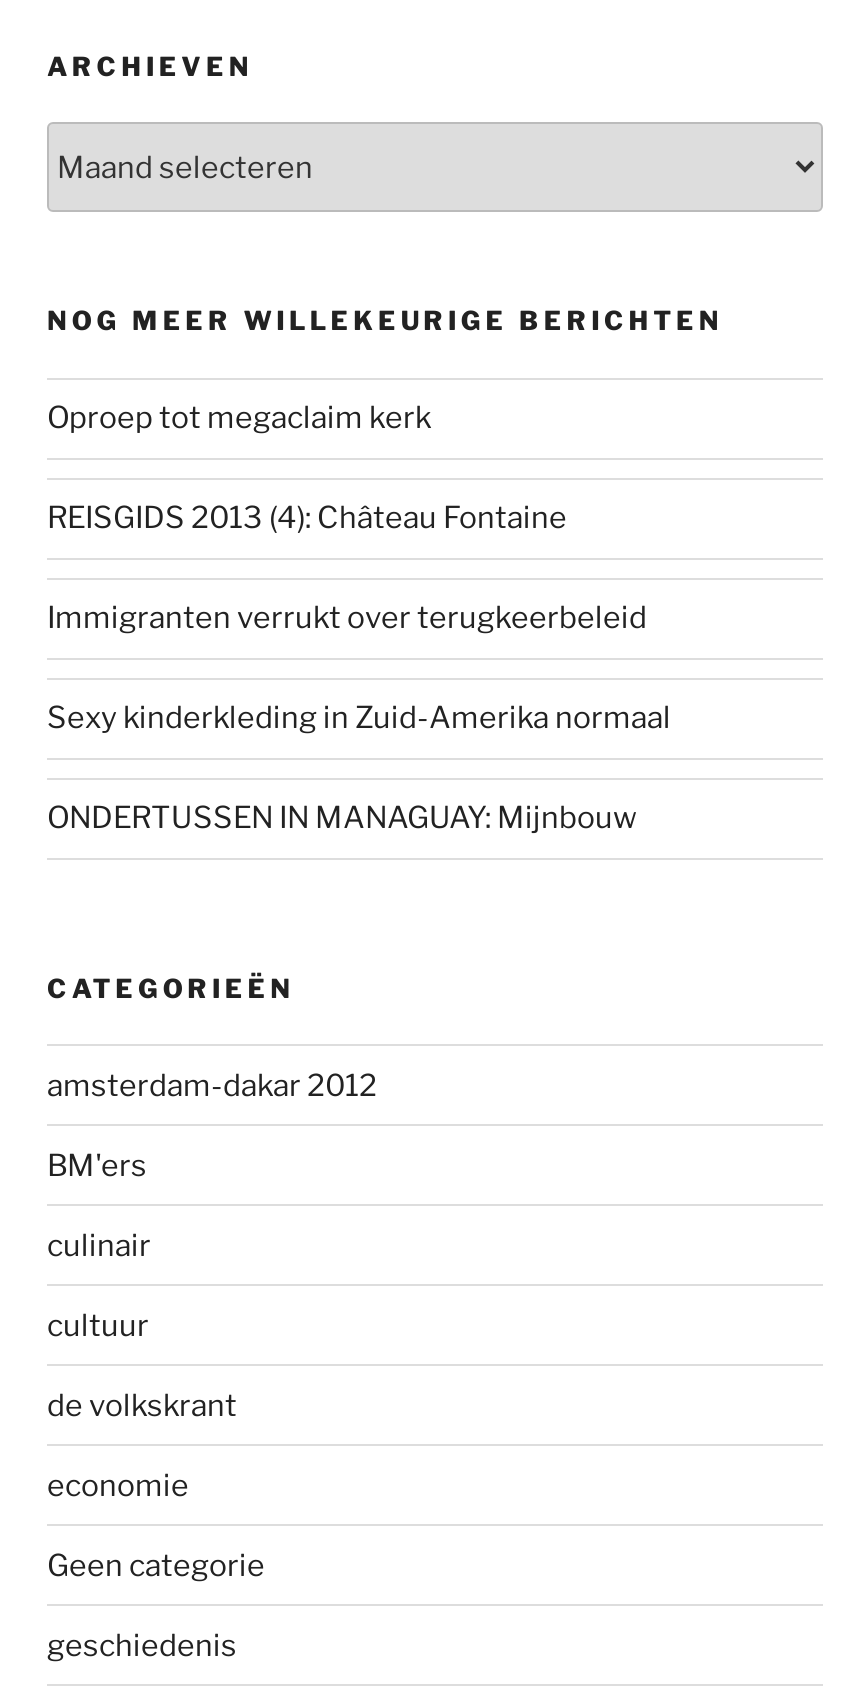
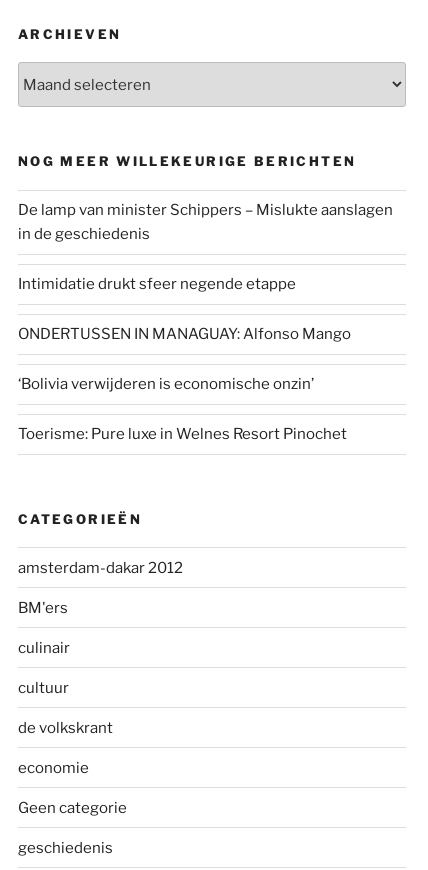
- Oproep tot megaclaim kerk
+ De lamp van minister Schippers – Mislukte aanslagen
+ in de geschiedenis

- REISGIDS 2013 (4): Château Fontaine
+ Intimidatie drukt sfeer negende etappe

- Immigranten verrukt over terugkeerbeleid
+ ONDERTUSSEN IN MANAGUAY: Alfonso Mango

- Sexy kinderkleding in Zuid-Amerika normaal
+ ‘Bolivia verwijderen is economische onzin’

- ONDERTUSSEN IN MANAGUAY: Mijnbouw
+ Toerisme: Pure luxe in Welnes Resort Pinochet
